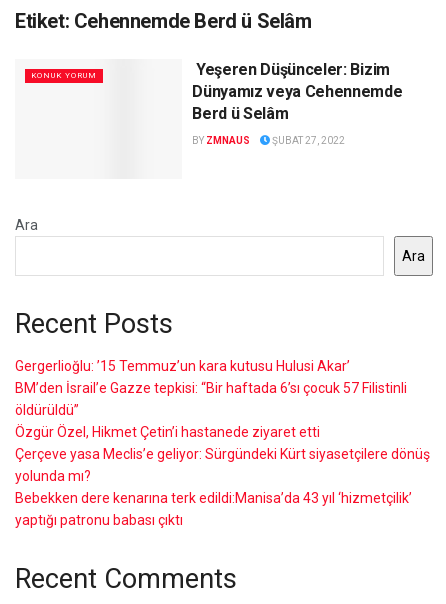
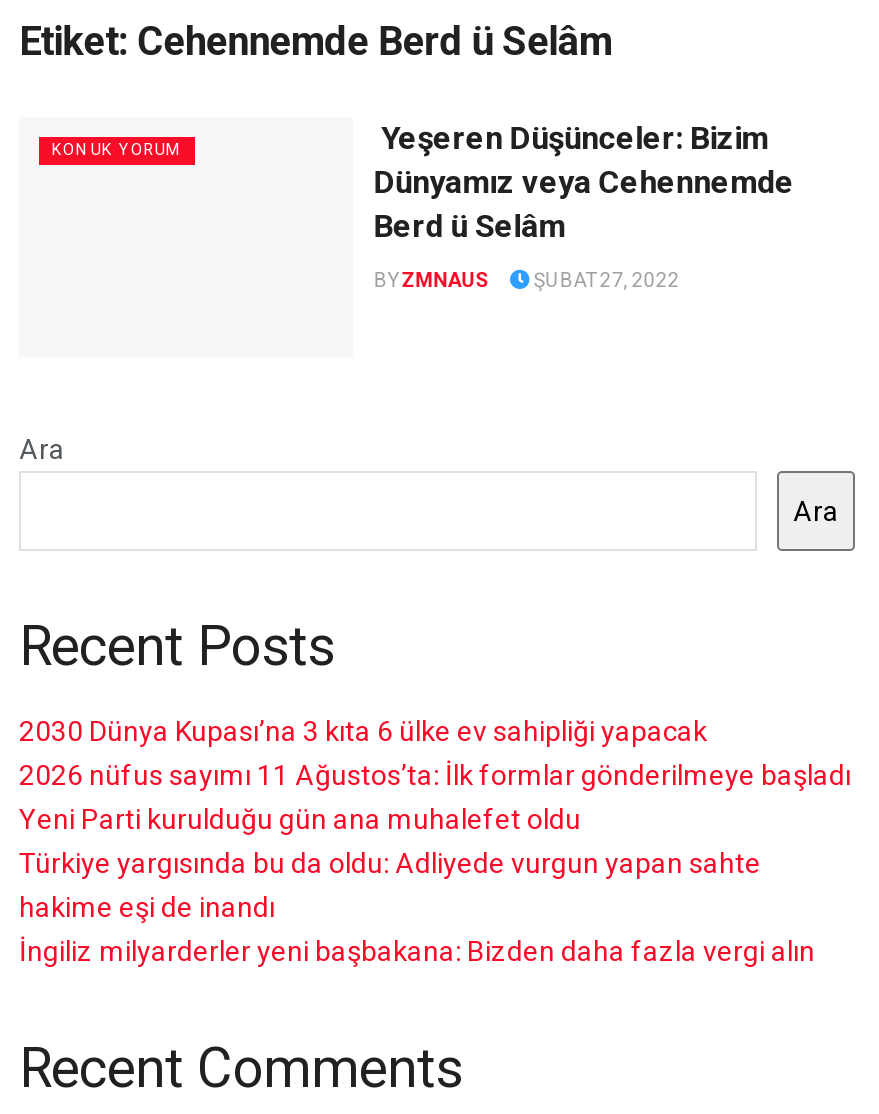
- Gergerlioğlu: ’15 Temmuz’un kara kutusu Hulusi Akar’
- BM’den İsrail’e Gazze tepkisi: “Bir haftada 6’sı çocuk 57 Filistinli
- öldürüldü”
- Özgür Özel, Hikmet Çetin’i hastanede ziyaret etti
- Çerçeve yasa Meclis’e geliyor: Sürgündeki Kürt siyasetçilere dönüş
- yolunda mı?
- Bebekken dere kenarına terk edildi:Manisa’da 43 yıl ‘hizmetçilik’
- yaptığı patronu babası çıktı
+ 2030 Dünya Kupası’na 3 kıta 6 ülke ev sahipliği yapacak
+ 2026 nüfus sayımı 11 Ağustos’ta: İlk formlar gönderilmeye başladı
+ Yeni Parti kurulduğu gün ana muhalefet oldu
+ Türkiye yargısında bu da oldu: Adliyede vurgun yapan sahte
+ hakime eşi de inandı
+ İngiliz milyarderler yeni başbakana: Bizden daha fazla vergi alın
